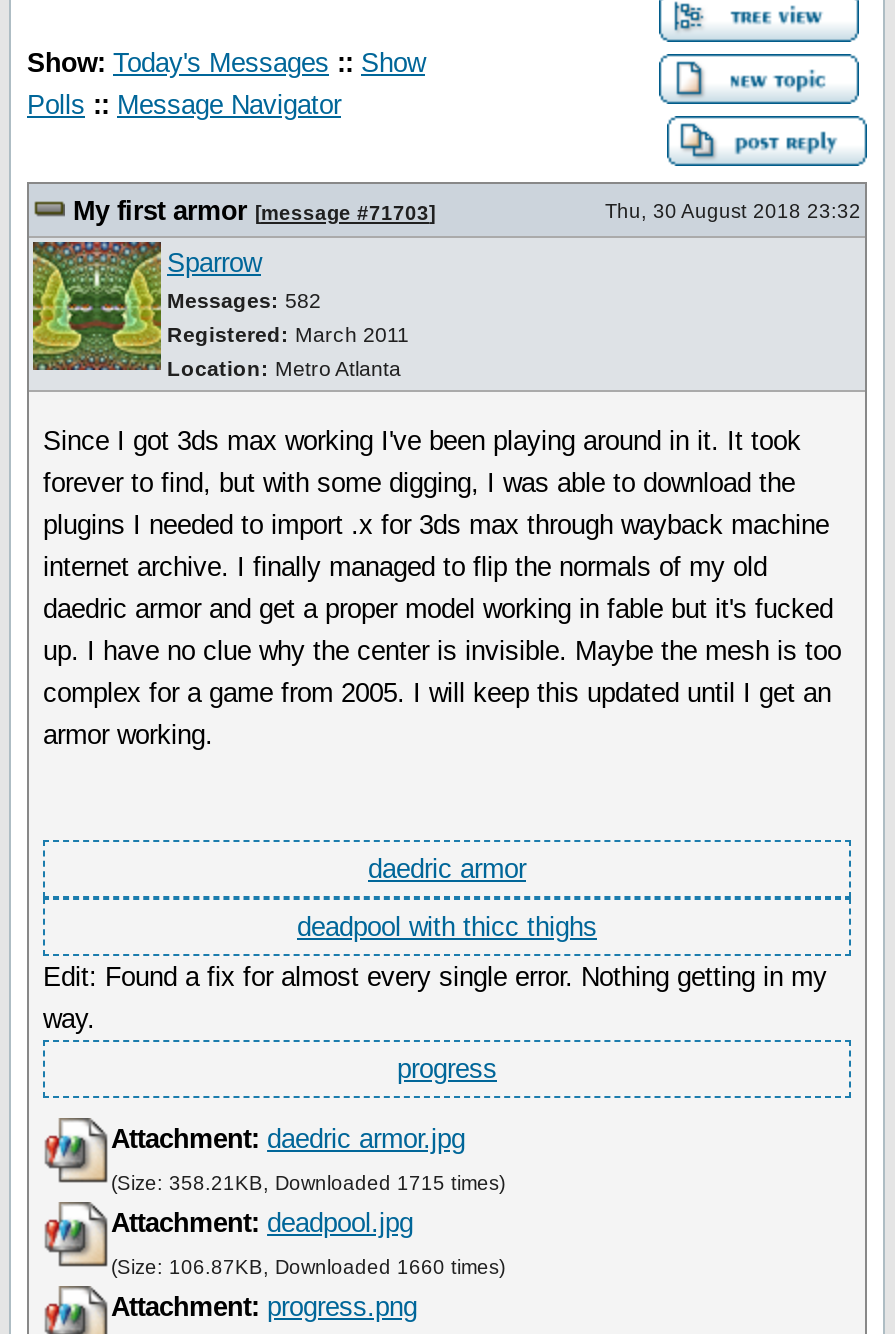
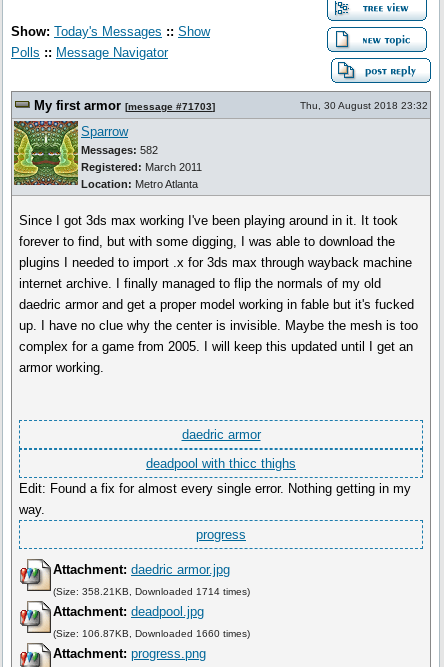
- (Size: 358.21KB, Downloaded 1715 times)
+ (Size: 358.21KB, Downloaded 1714 times)
